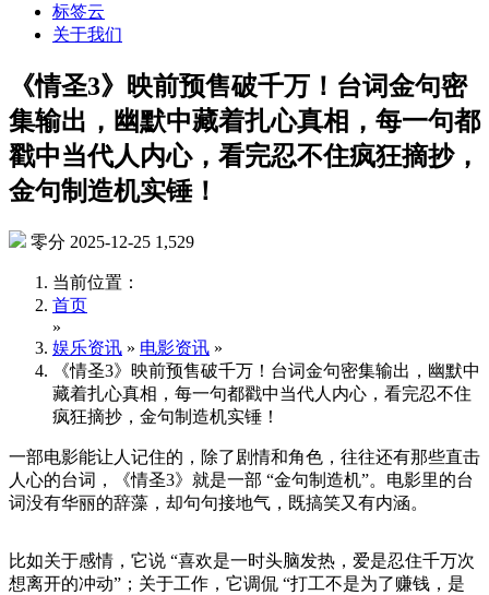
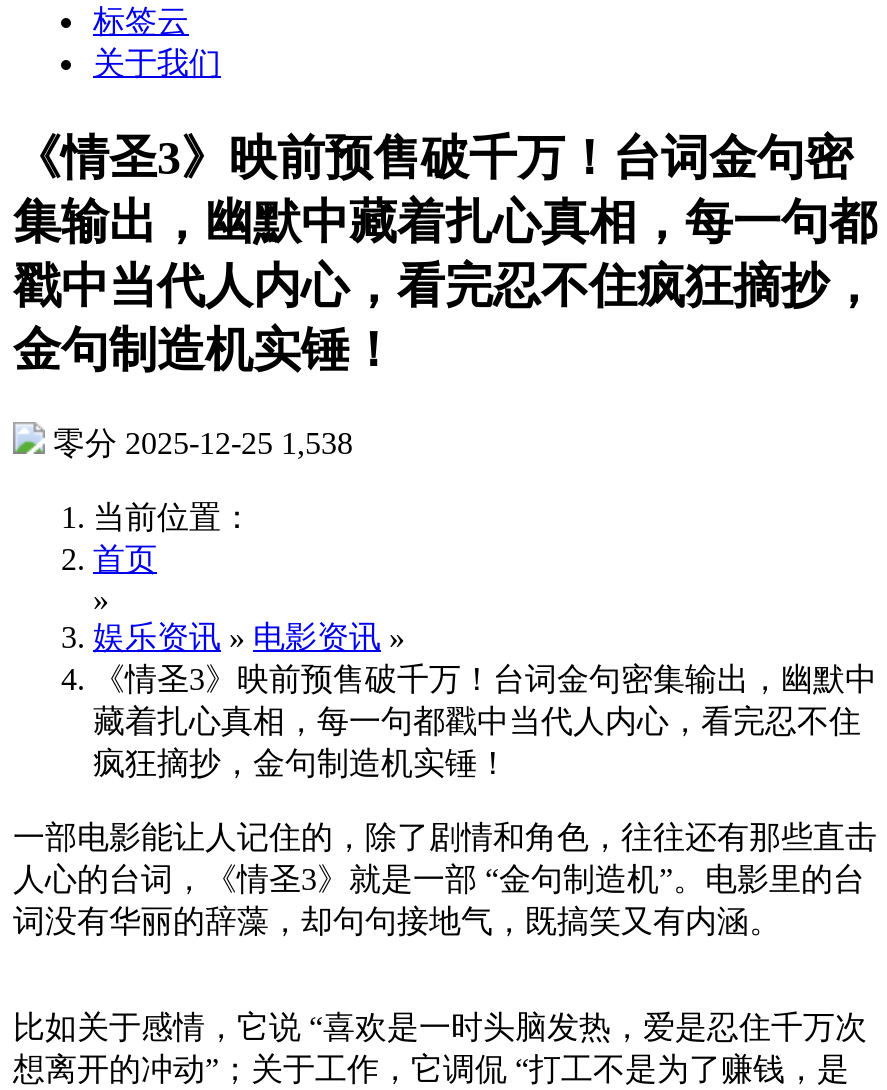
- 零分 2025-12-25 1,529
+ 零分 2025-12-25 1,538
